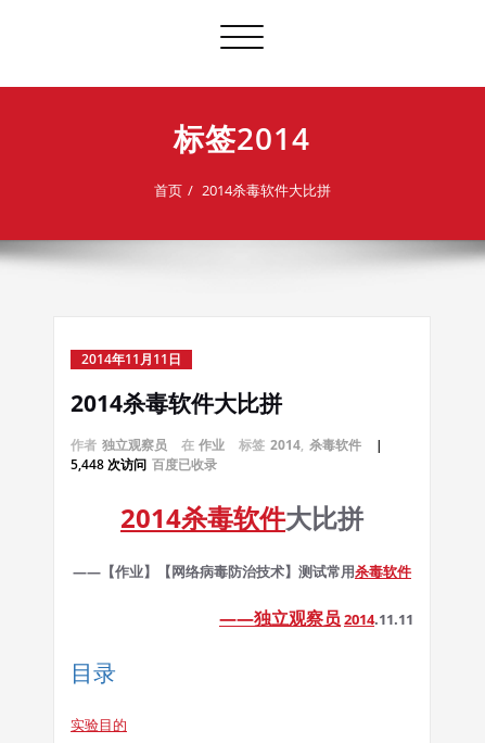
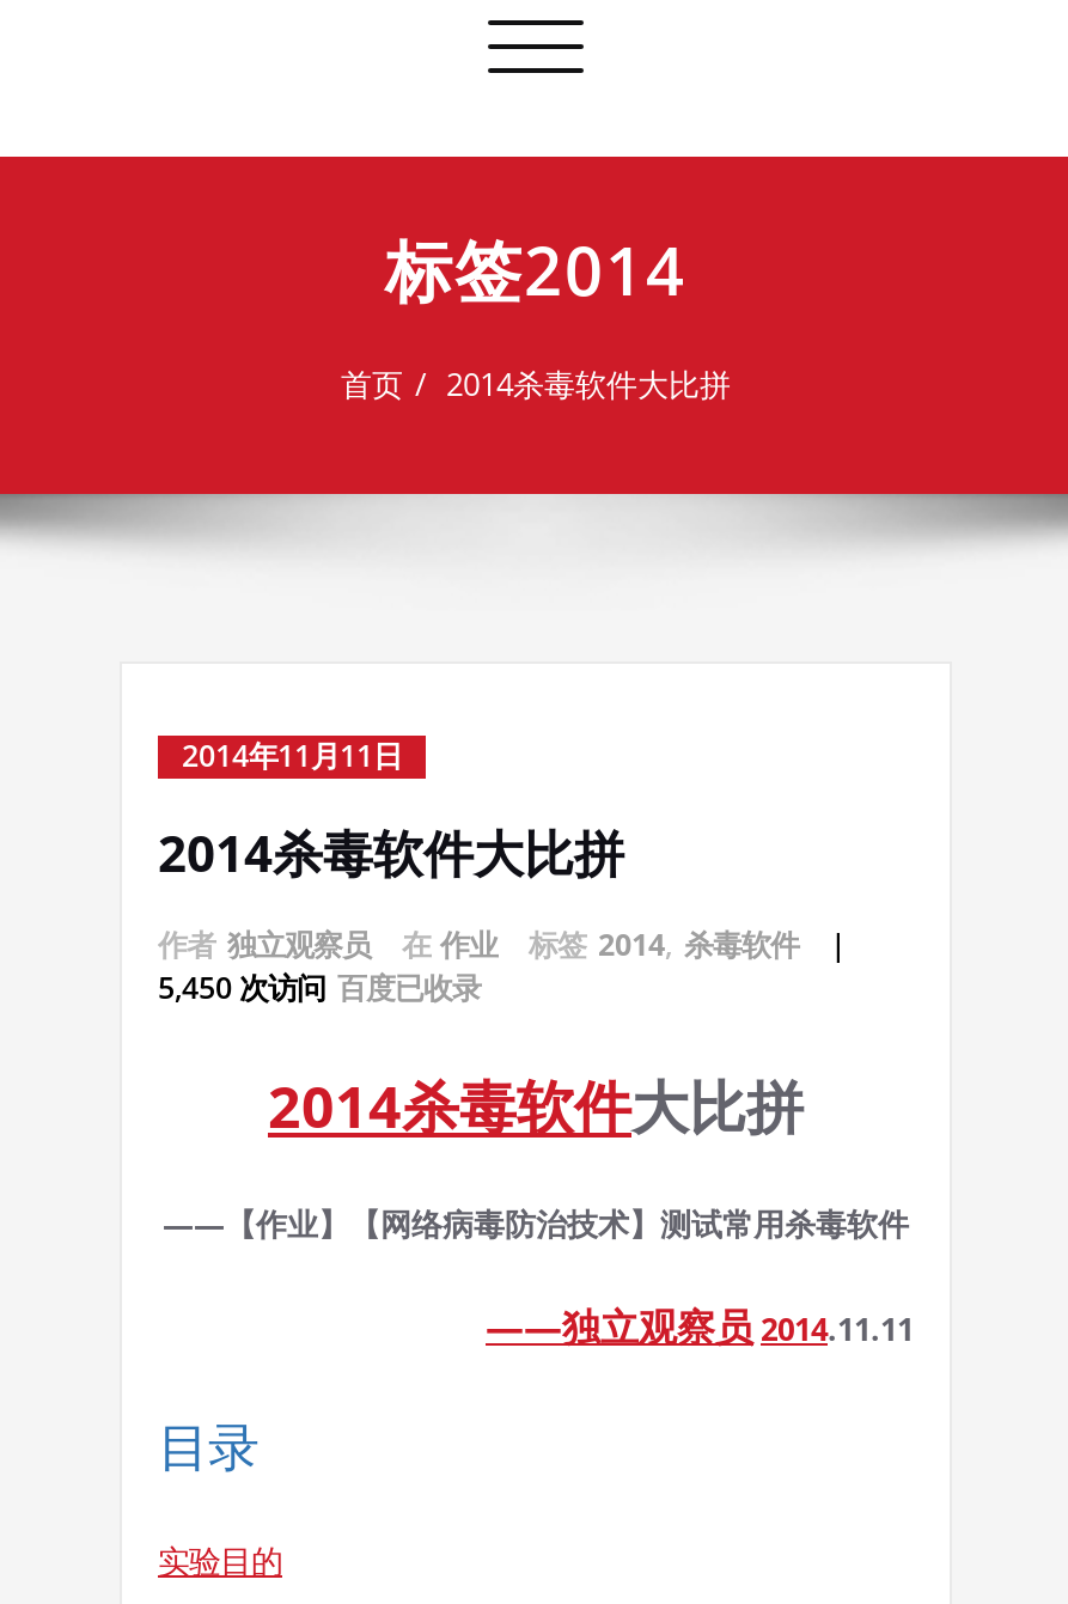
- 5,448 次访问 百度已收录
+ 5,450 次访问 百度已收录
